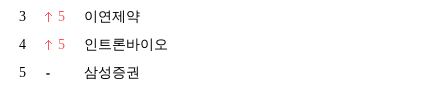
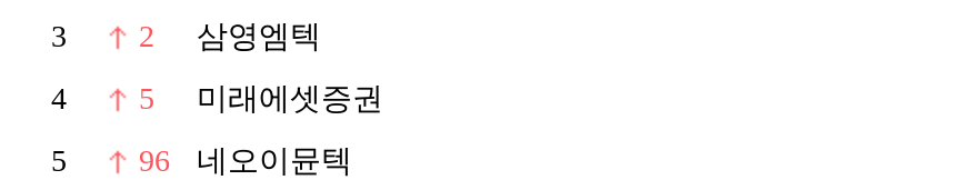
- 5
- 이연제약
+ 2
+ 삼영엠텍

- 인트론바이오
+ 미래에셋증권

- 삼성증권
+ 96
+ 네오이뮨텍
